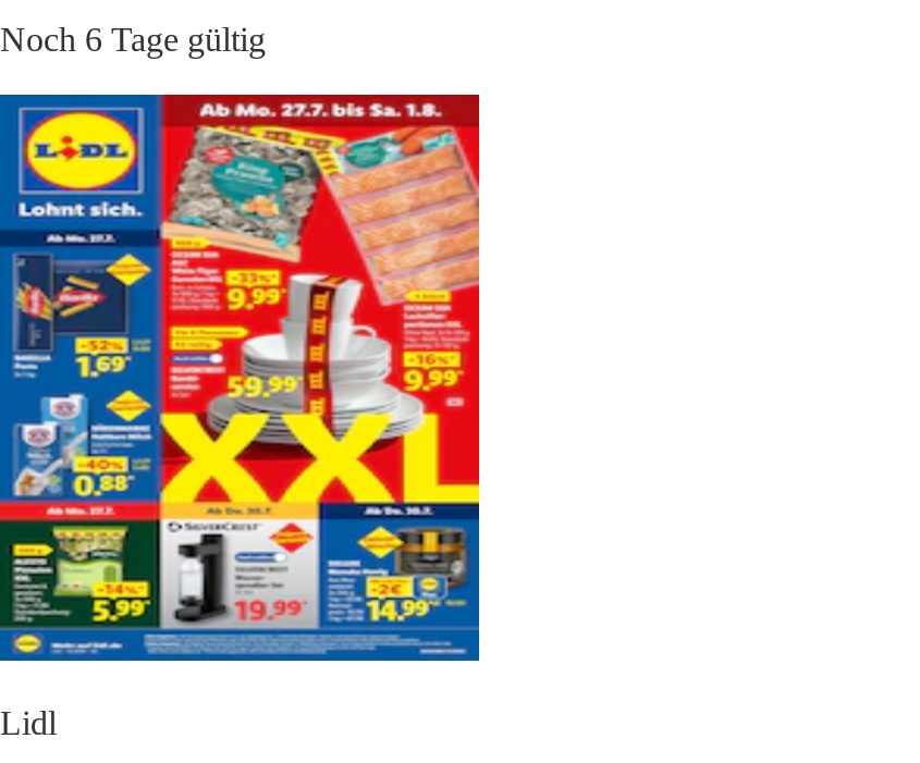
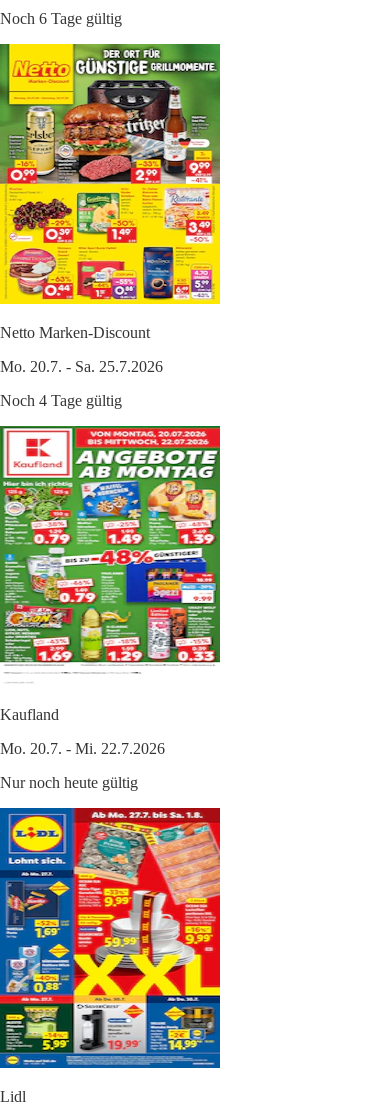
+ [image]
+ Netto Marken-Discount
+ Mo. 20.7. - Sa. 25.7.2026
+ Noch 4 Tage gültig

+ [image]
+ Kaufland
+ Mo. 20.7. - Mi. 22.7.2026
+ Nur noch heute gültig
